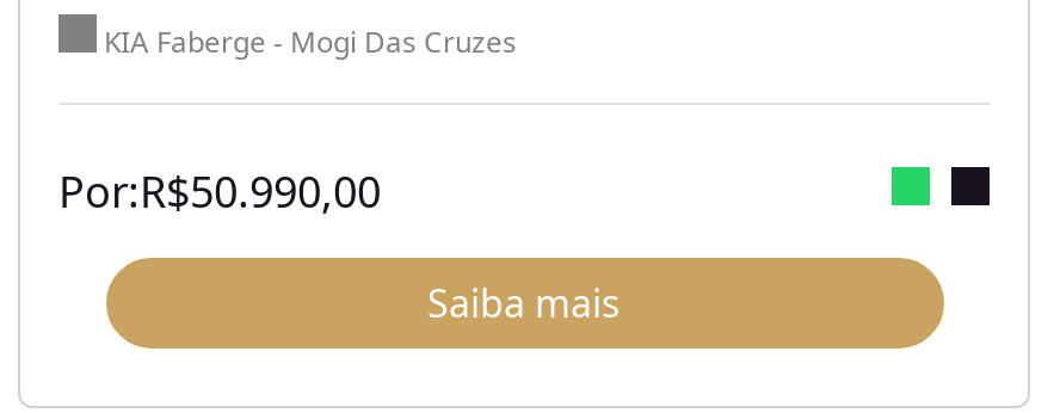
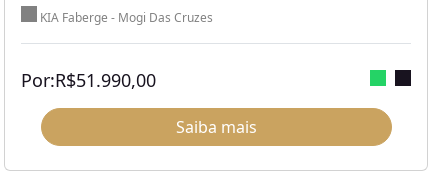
- Por:R$50.990,00
+ Por:R$51.990,00
